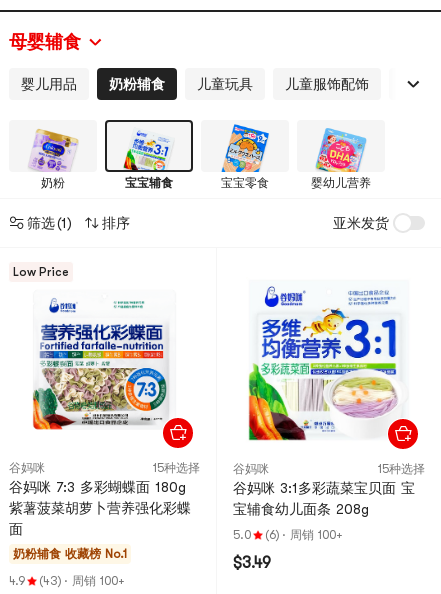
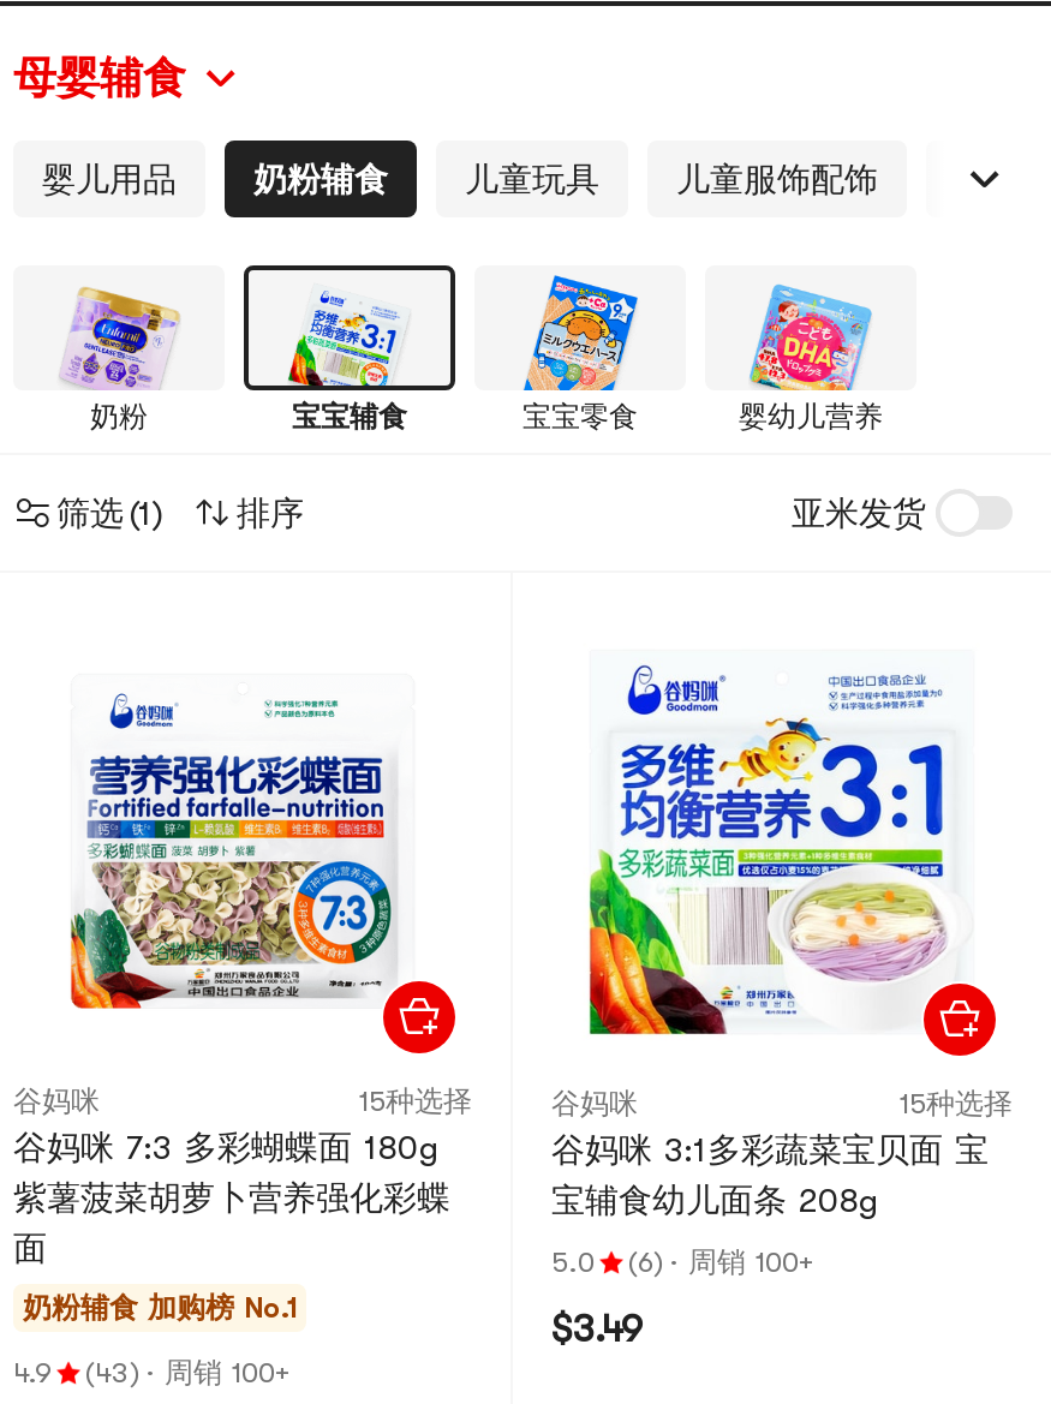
- Low Price

- 奶粉辅食收藏榜 No.1
+ 奶粉辅食加购榜 No.1
